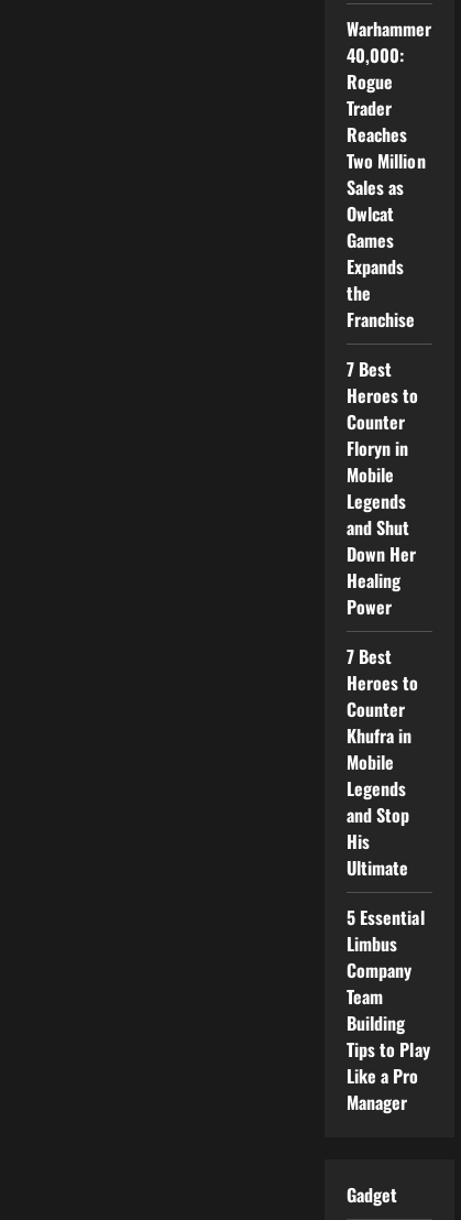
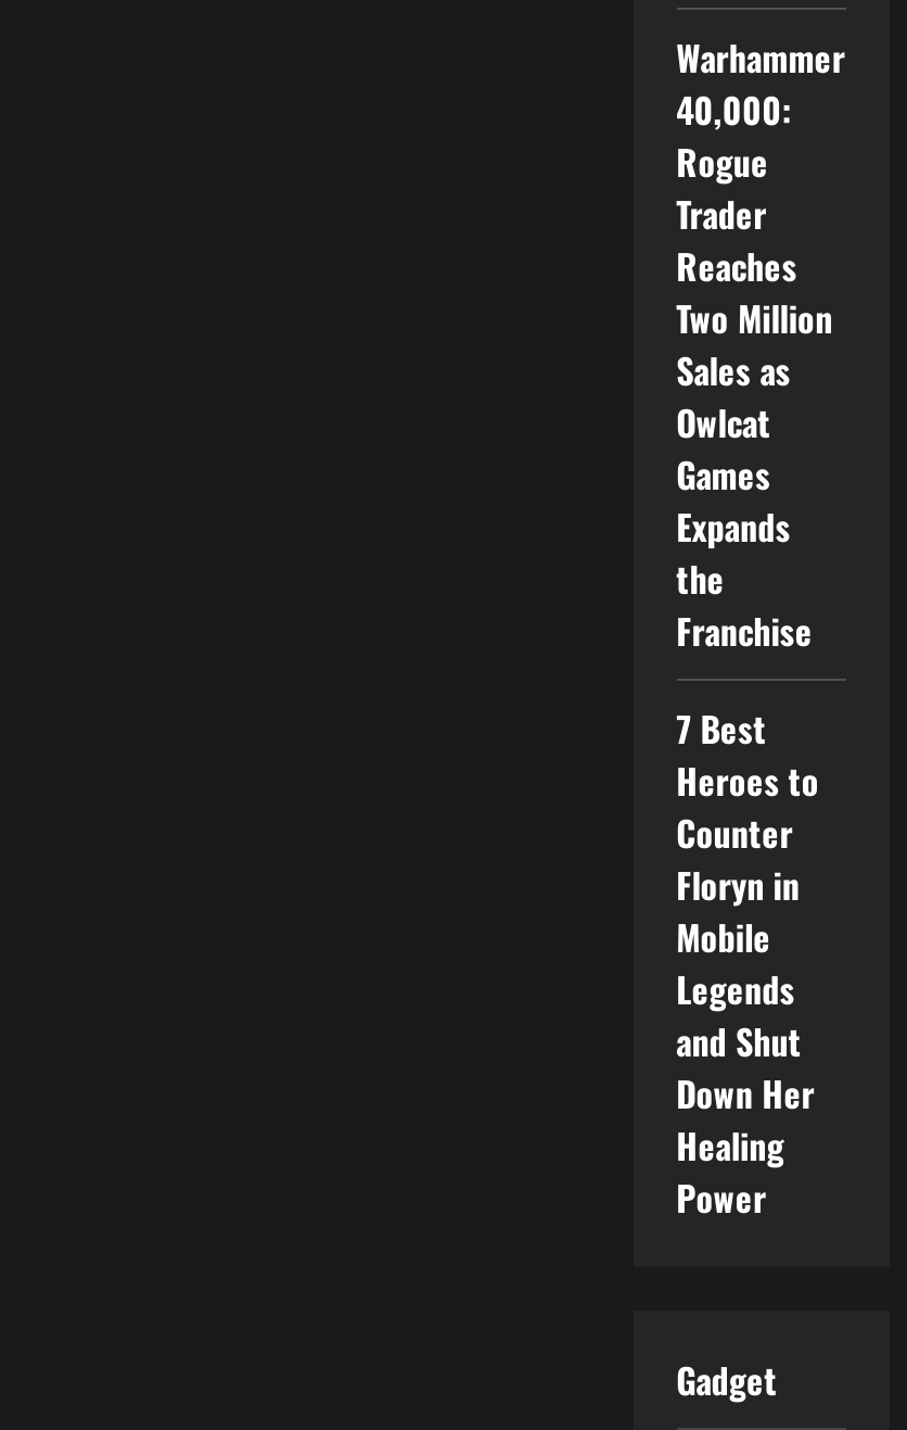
- 7 Best
- Heroes to
- Counter
- Khufra in
- Mobile
- Legends
- and Stop
- His
- Ultimate
- 5 Essential
- Limbus
- Company
- Team
- Building
- Tips to Play
- Like a Pro
- Manager
